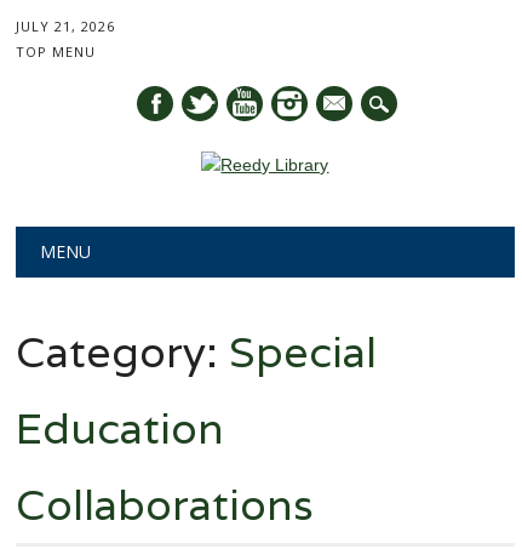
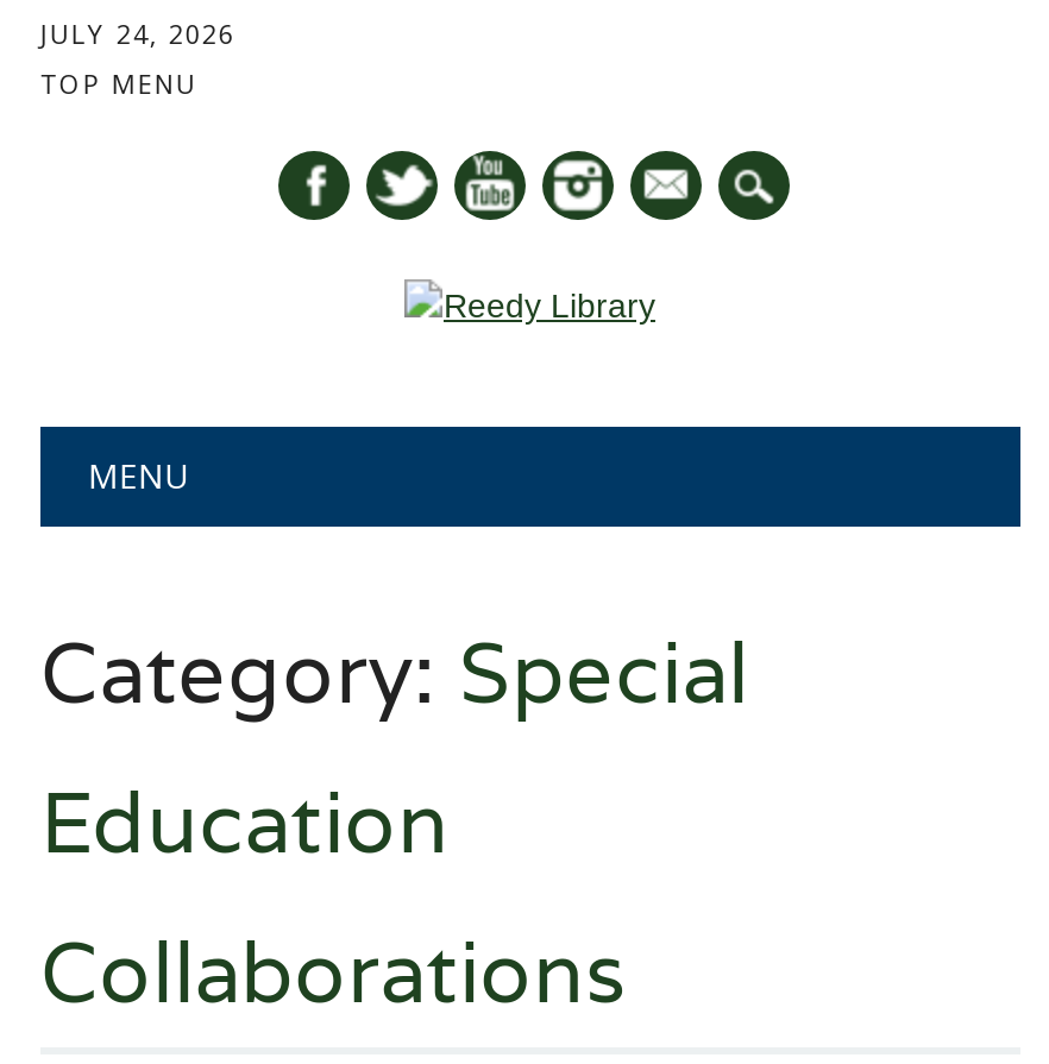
- JULY 21, 2026
+ JULY 24, 2026
